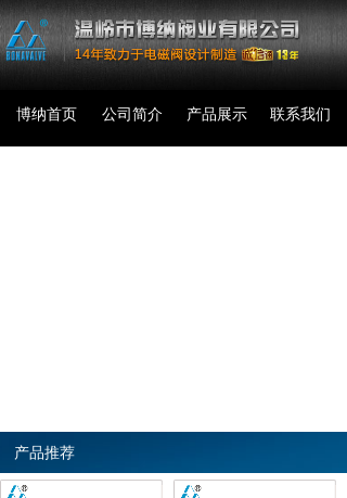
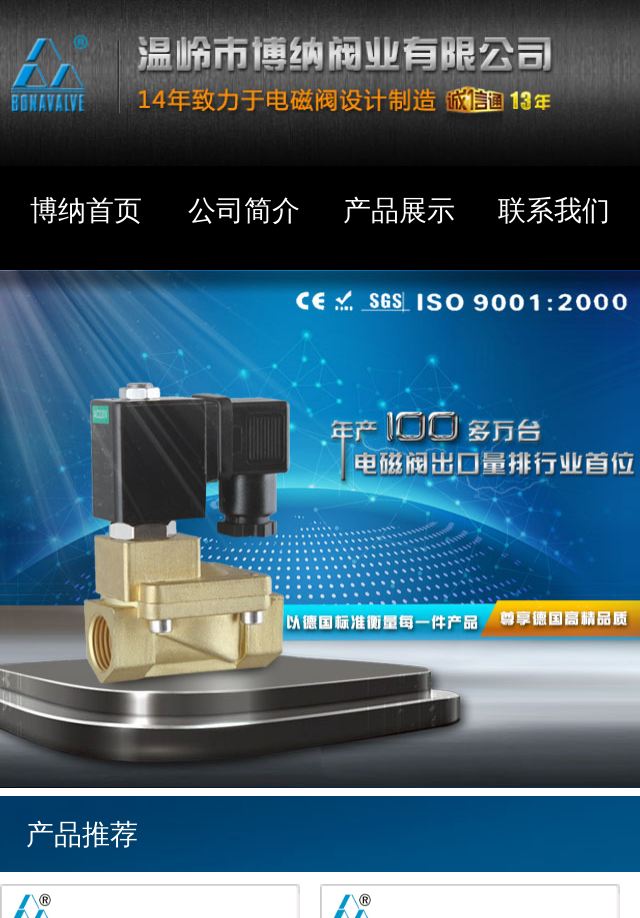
+ [image]
